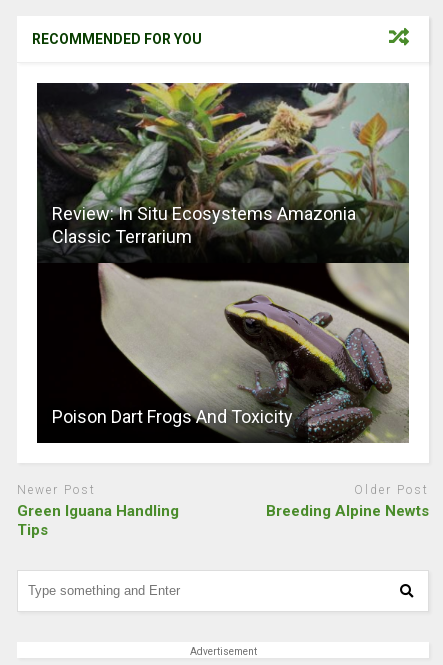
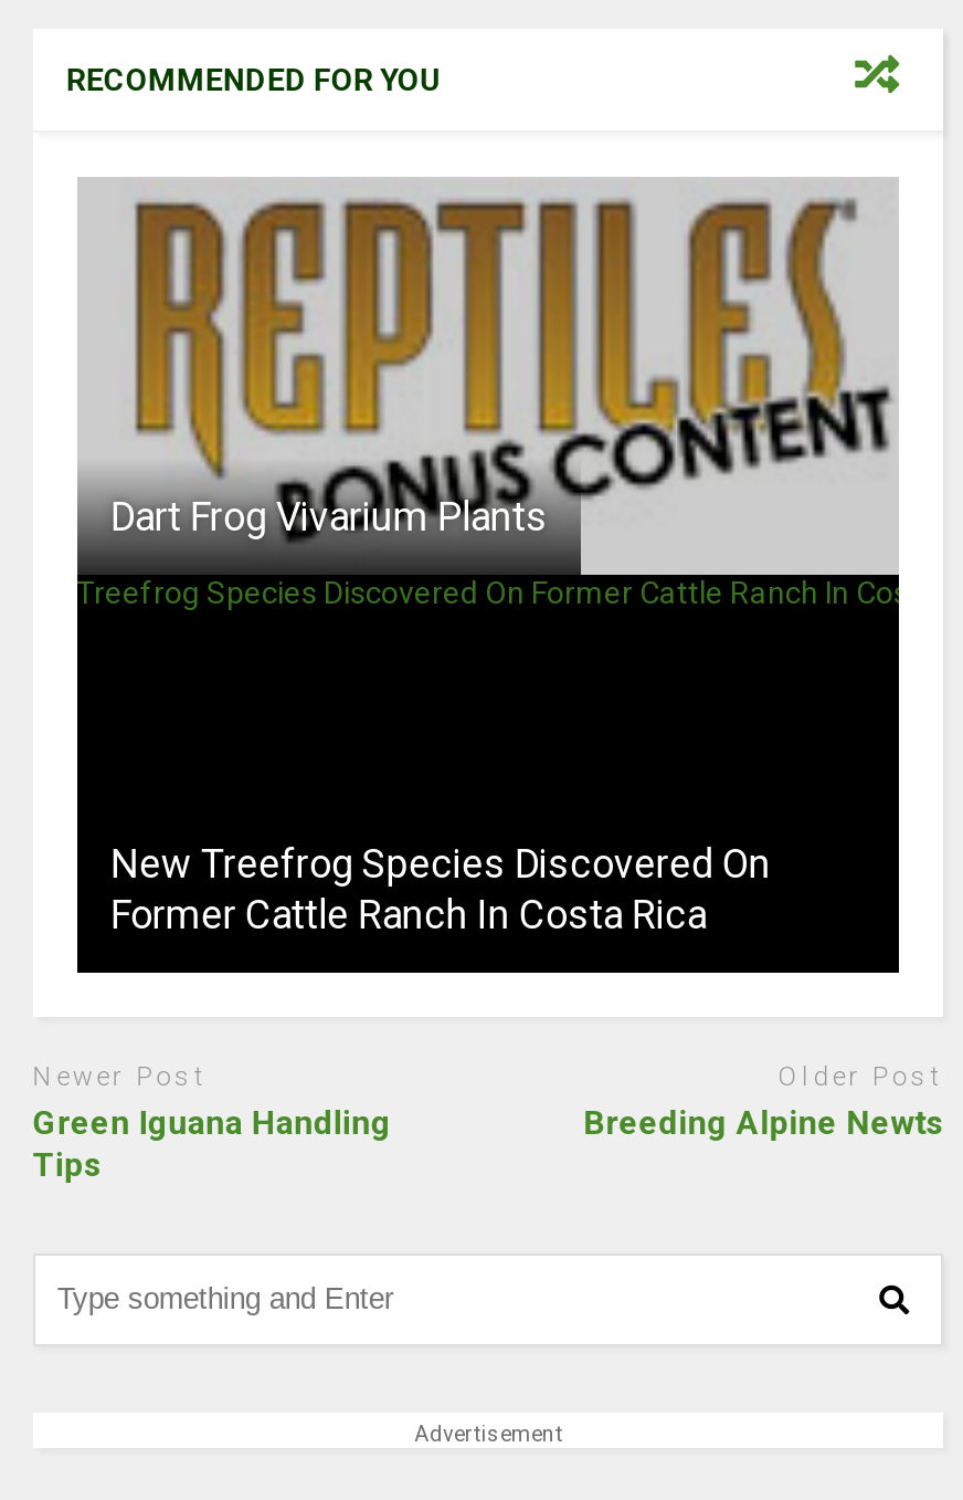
- [image]
- Review: In Situ Ecosystems Amazonia
- Classic Terrarium
+ [image]
+ Dart Frog Vivarium Plants

- Poison Dart Frogs And Toxicity
+ New Treefrog Species Discovered On
+ Former Cattle Ranch In Costa Rica
